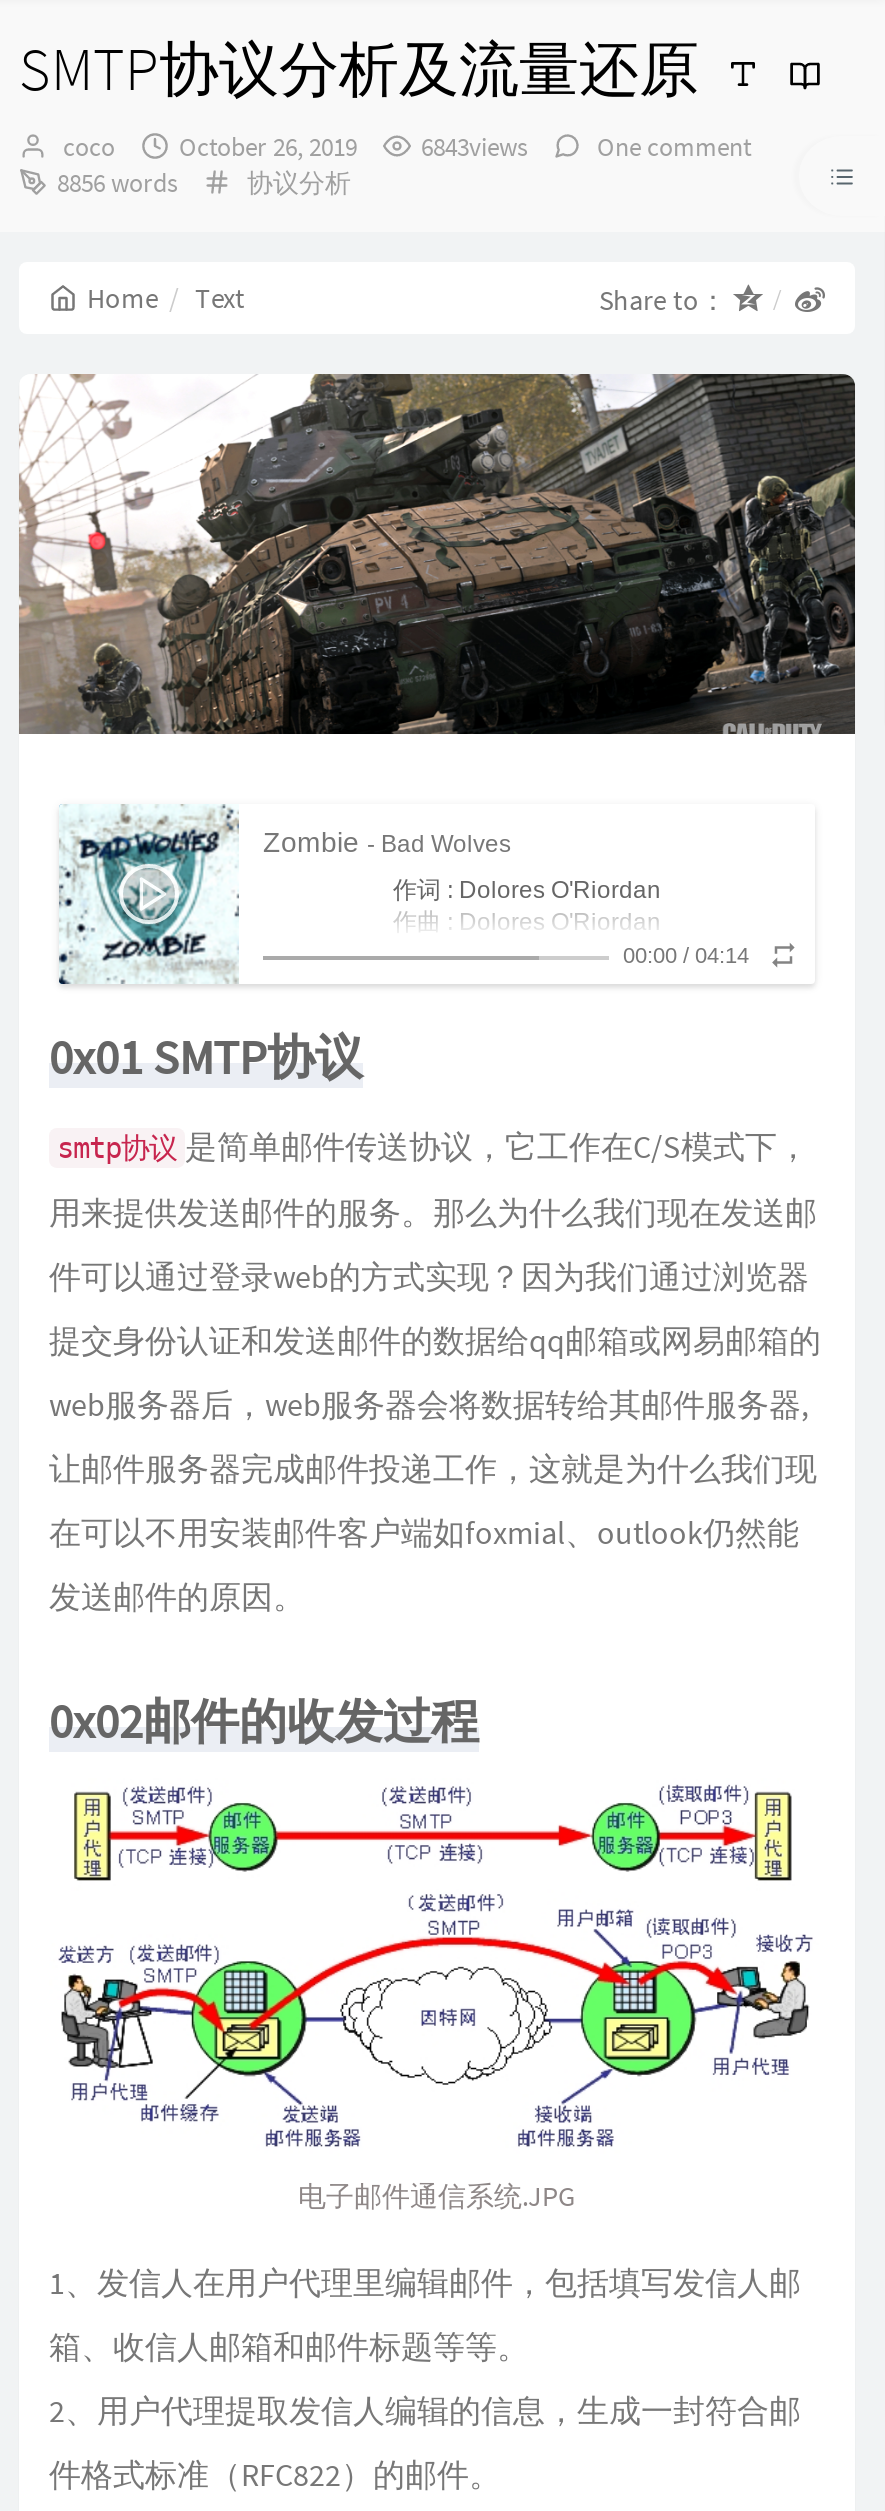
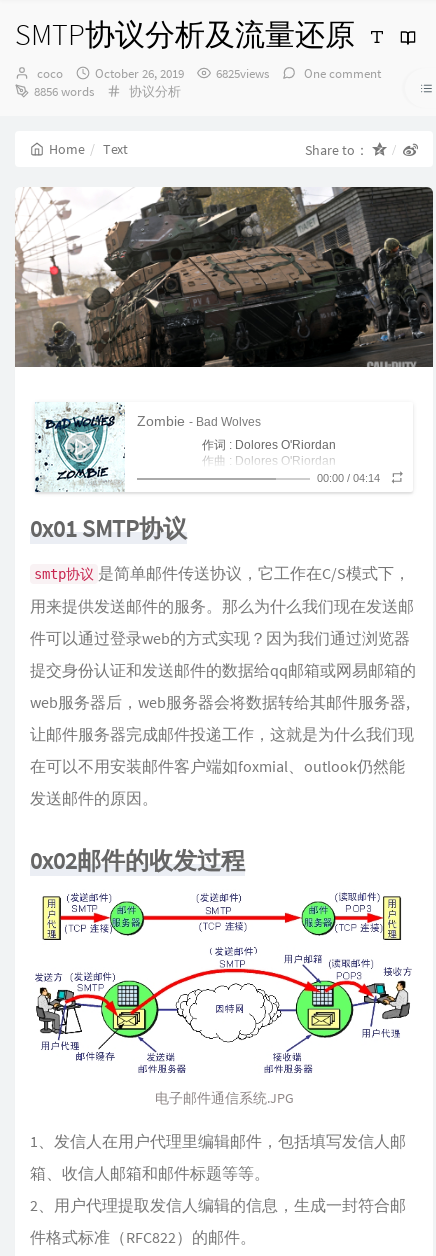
- 6843views
+ 6825views
